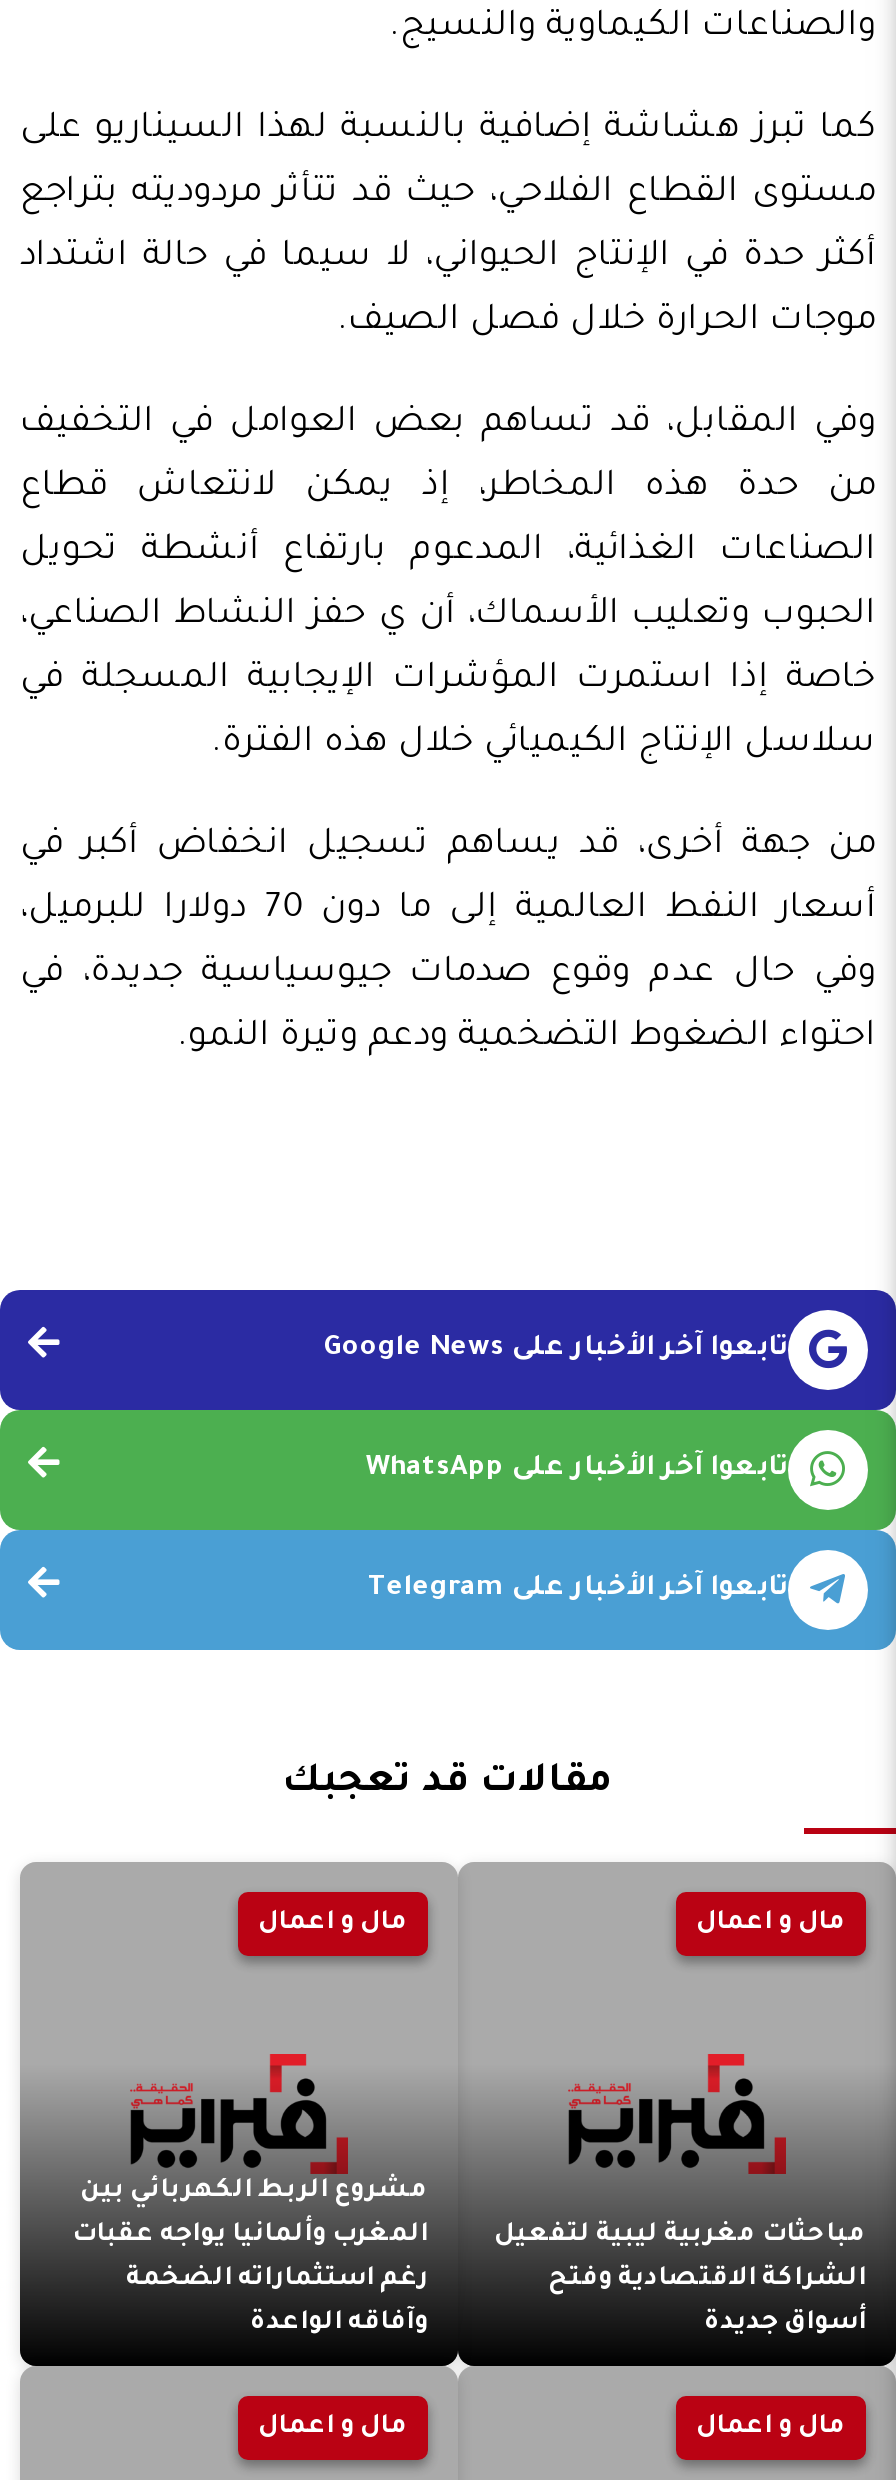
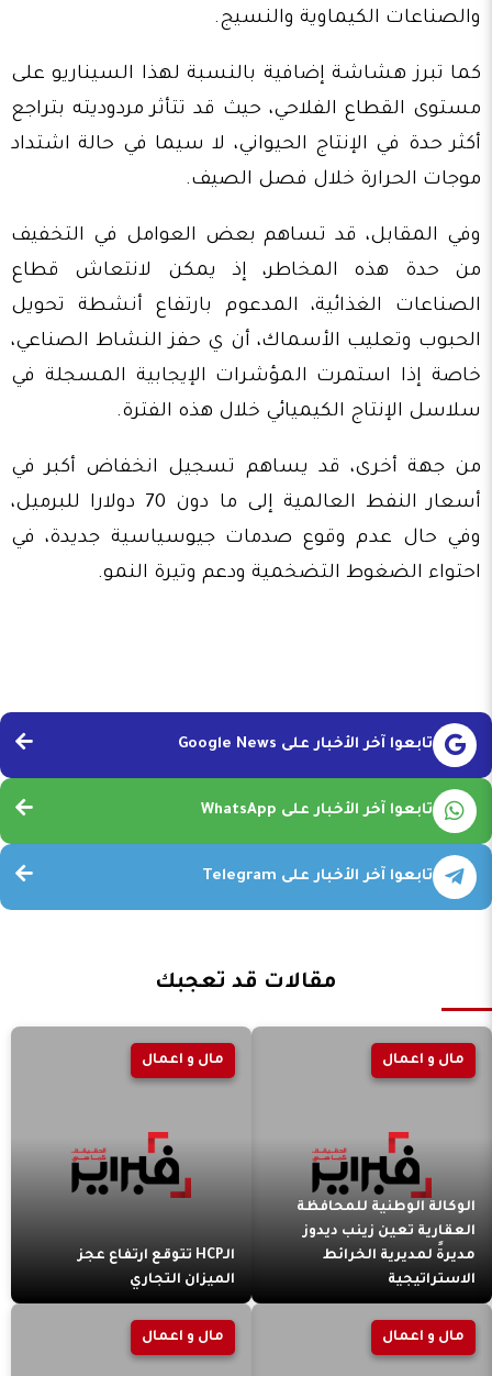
- مشروع الربط الكهربائي بين
- المغرب وألمانيا يواجه عقبات
- رغم استثماراته الضخمة
- وآفاقه الواعدة
+ الـHCP تتوقع ارتفاع عجز
+ الميزان التجاري

- مباحثات مغربية ليبية لتفعيل
- الشراكة الاقتصادية وفتح
- أسواق جديدة
+ الوكالة الوطنية للمحافظة
+ العقارية تعين زينب ديدوز
+ مديرةً لمديرية الخرائط
+ الاستراتيجية
